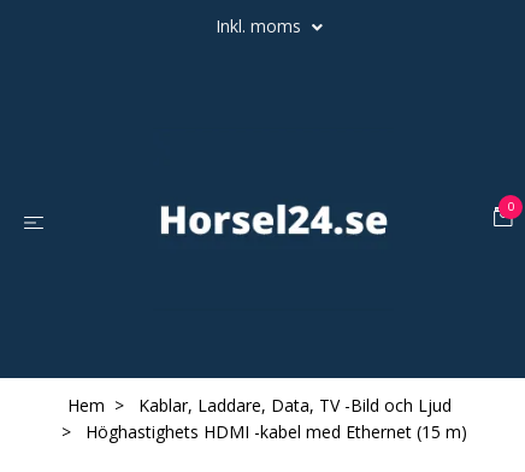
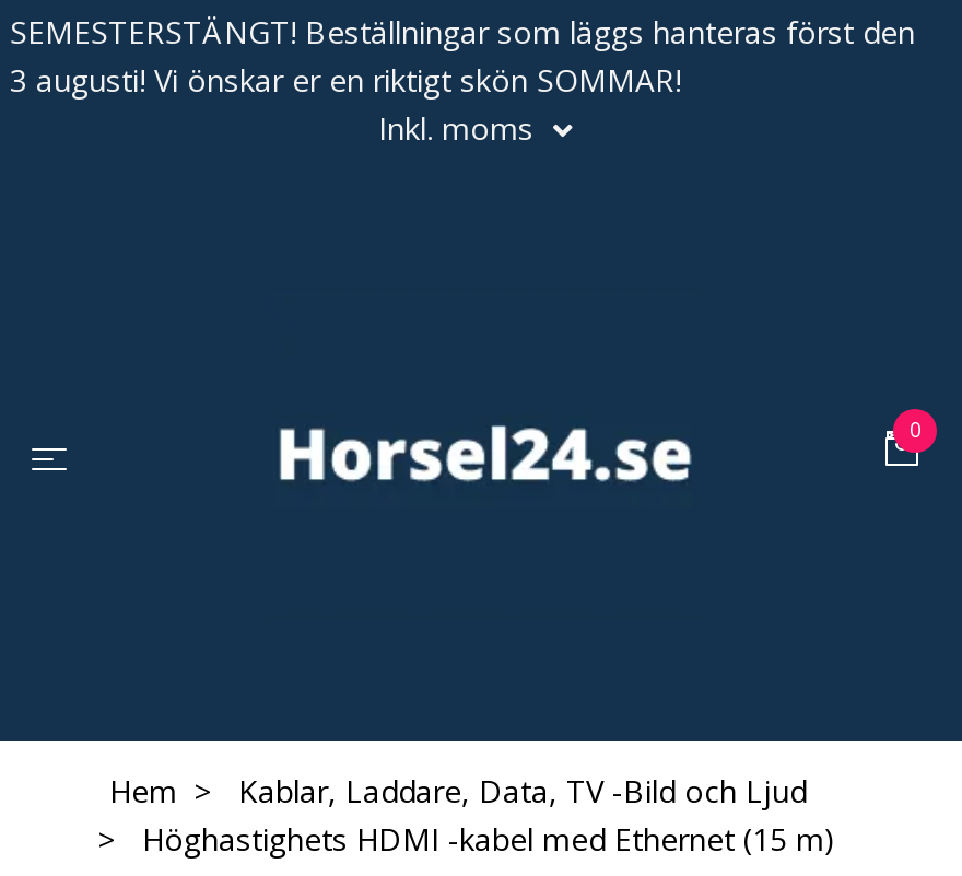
+ SEMESTERSTÄNGT! Beställningar som läggs hanteras först den
+ 3 augusti! Vi önskar er en riktigt skön SOMMAR!
